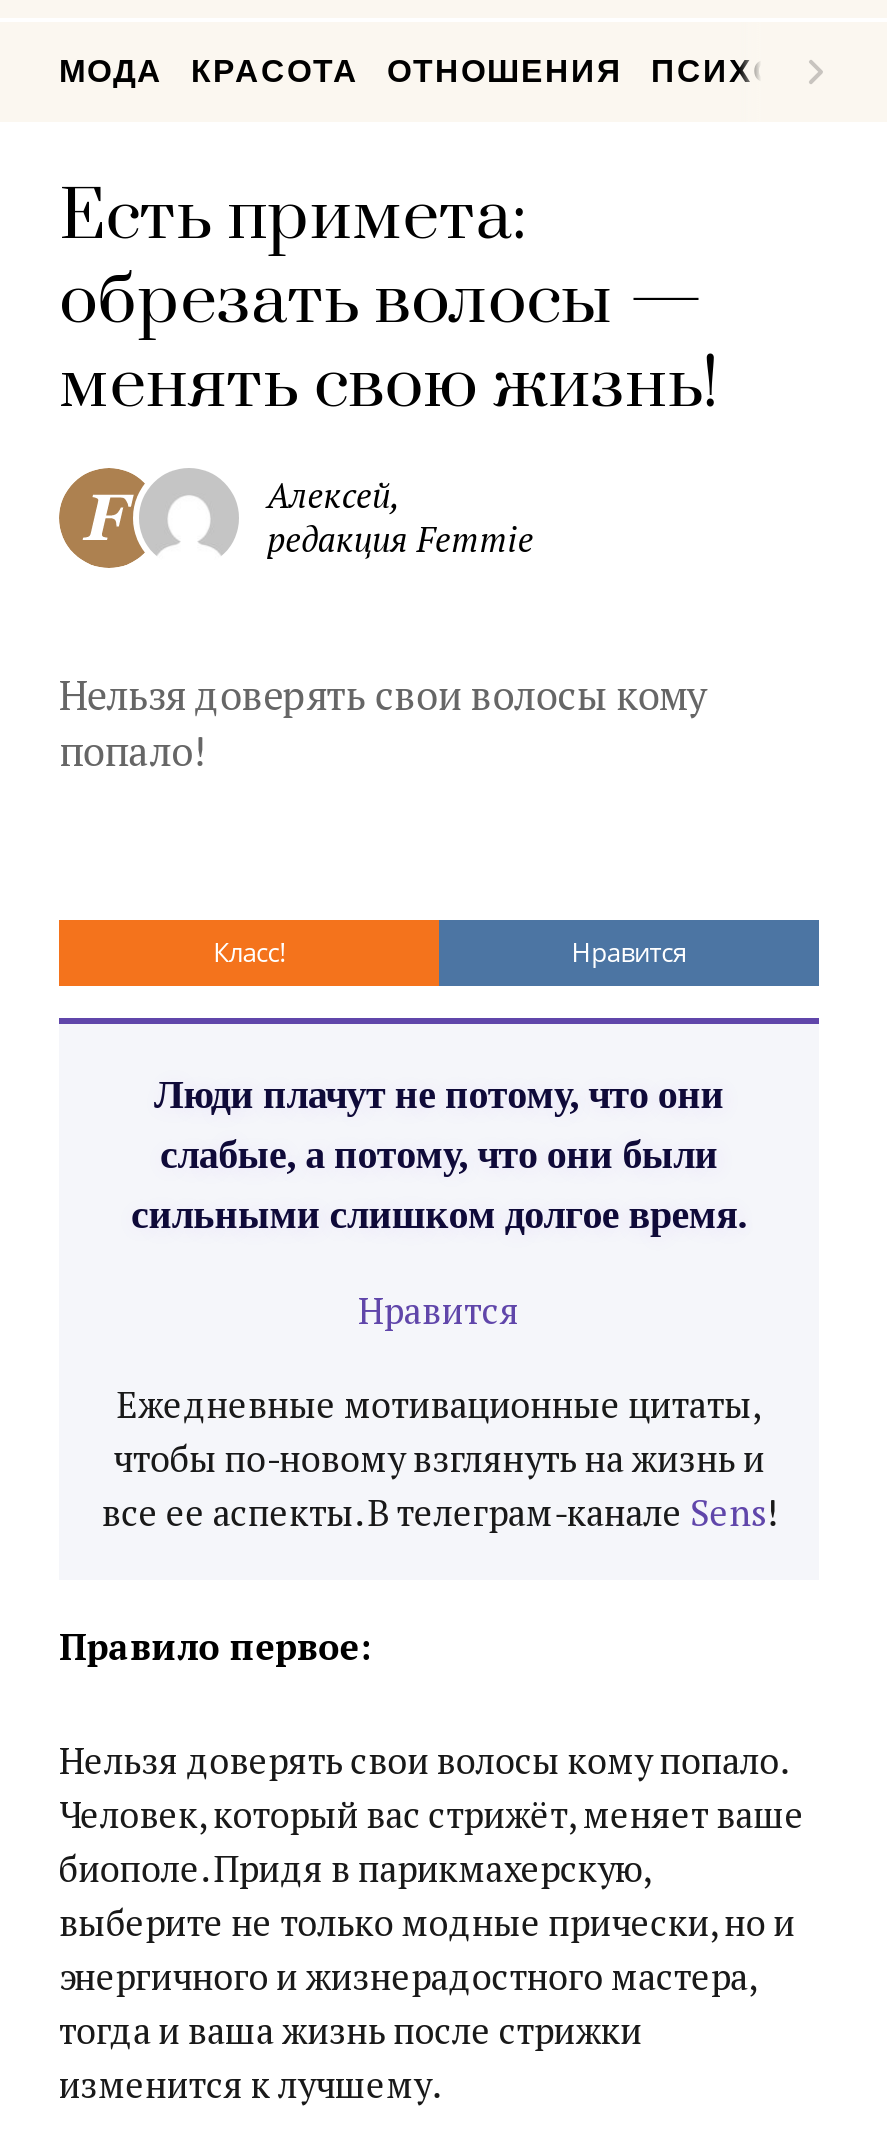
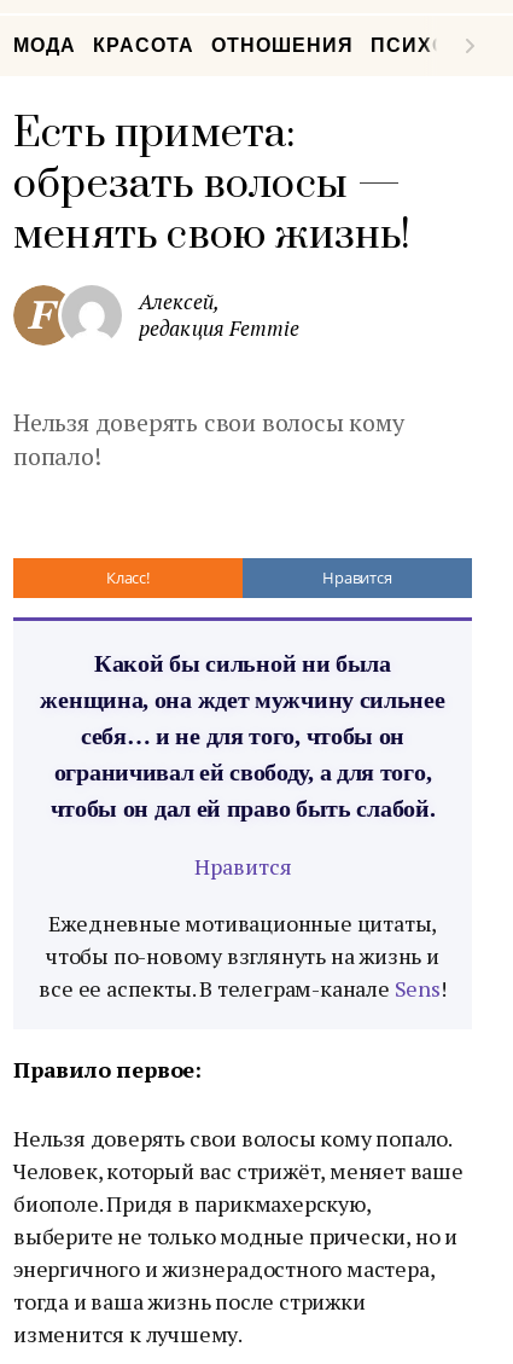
- Люди плачут не потому, что они
- слабые, а потому, что они были
- сильными слишком долгое время.
+ Какой бы сильной ни была
+ женщина, она ждет мужчину сильнее
+ себя… и не для того, чтобы он
+ ограничивал ей свободу, а для того,
+ чтобы он дал ей право быть слабой.
